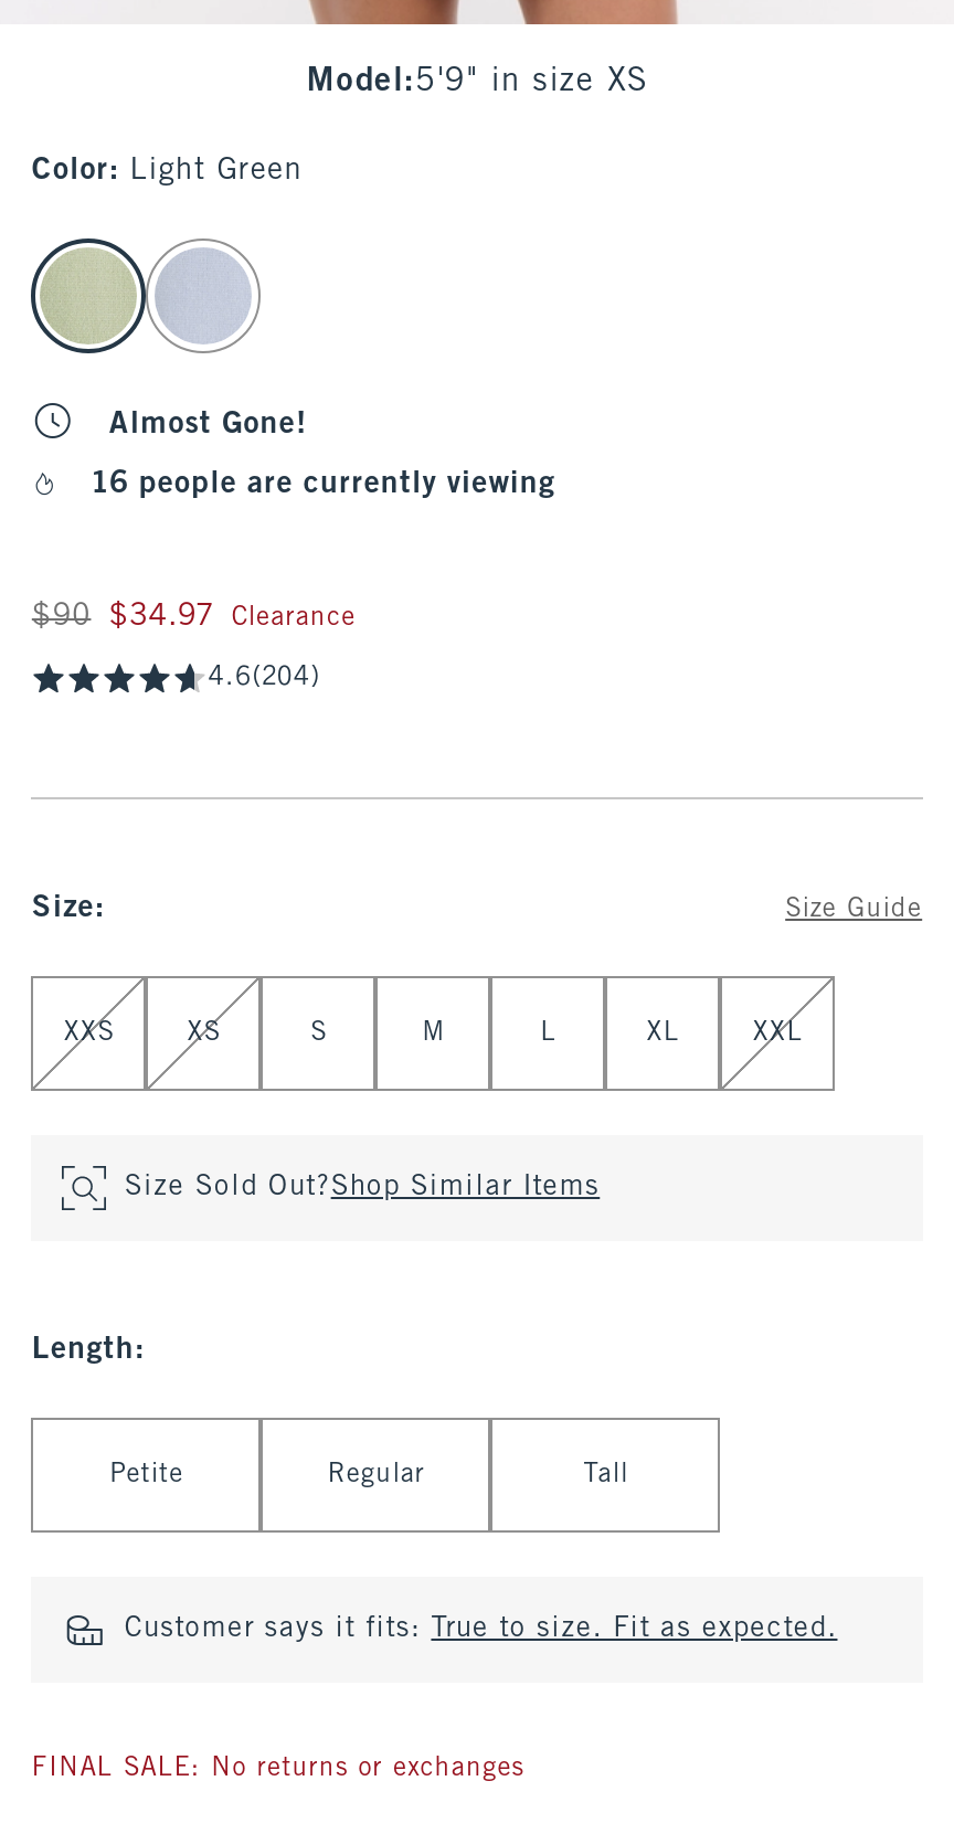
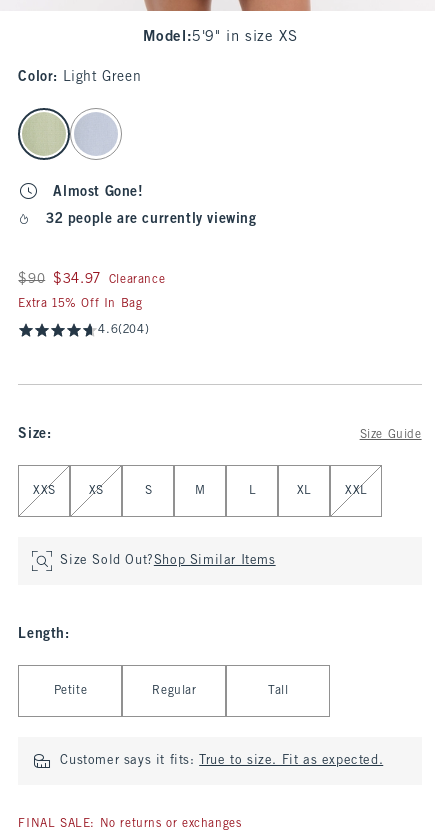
- 16 people are currently viewing
+ 32 people are currently viewing

+ Extra 15% Off In Bag
